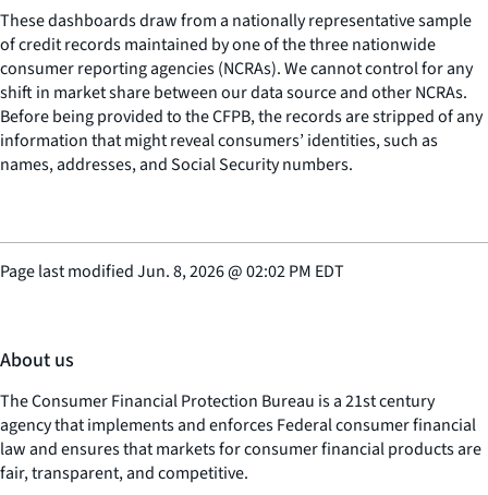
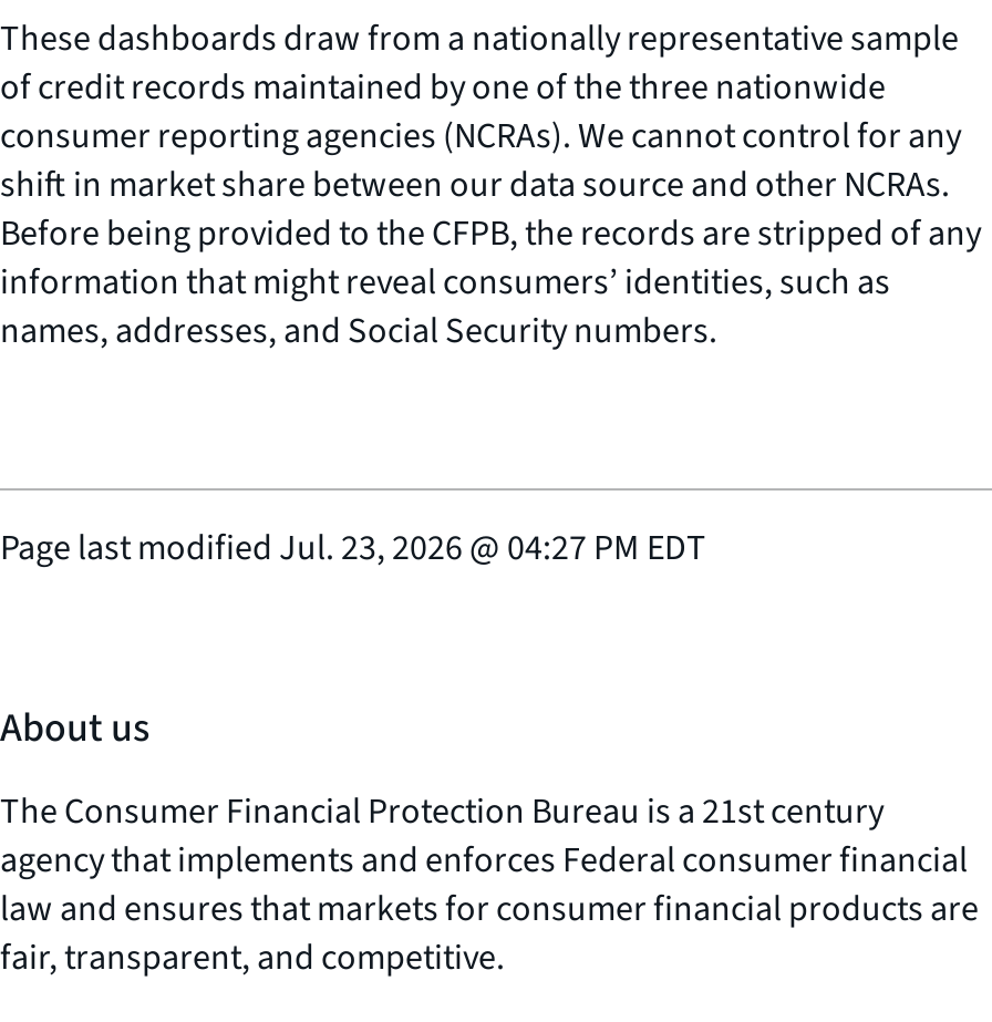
- Page last modified Jun. 8, 2026 @ 02:02 PM EDT
+ Page last modified Jul. 23, 2026 @ 04:27 PM EDT
